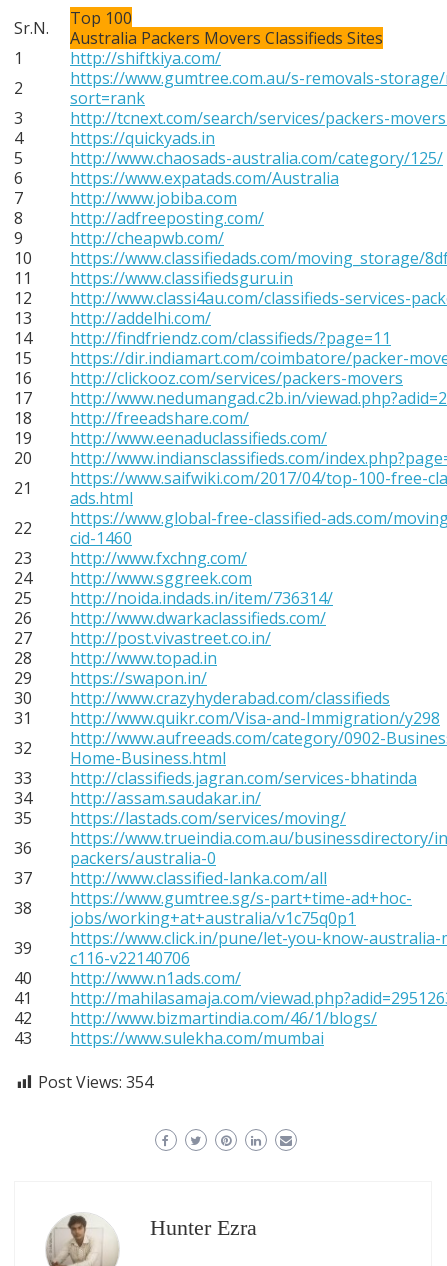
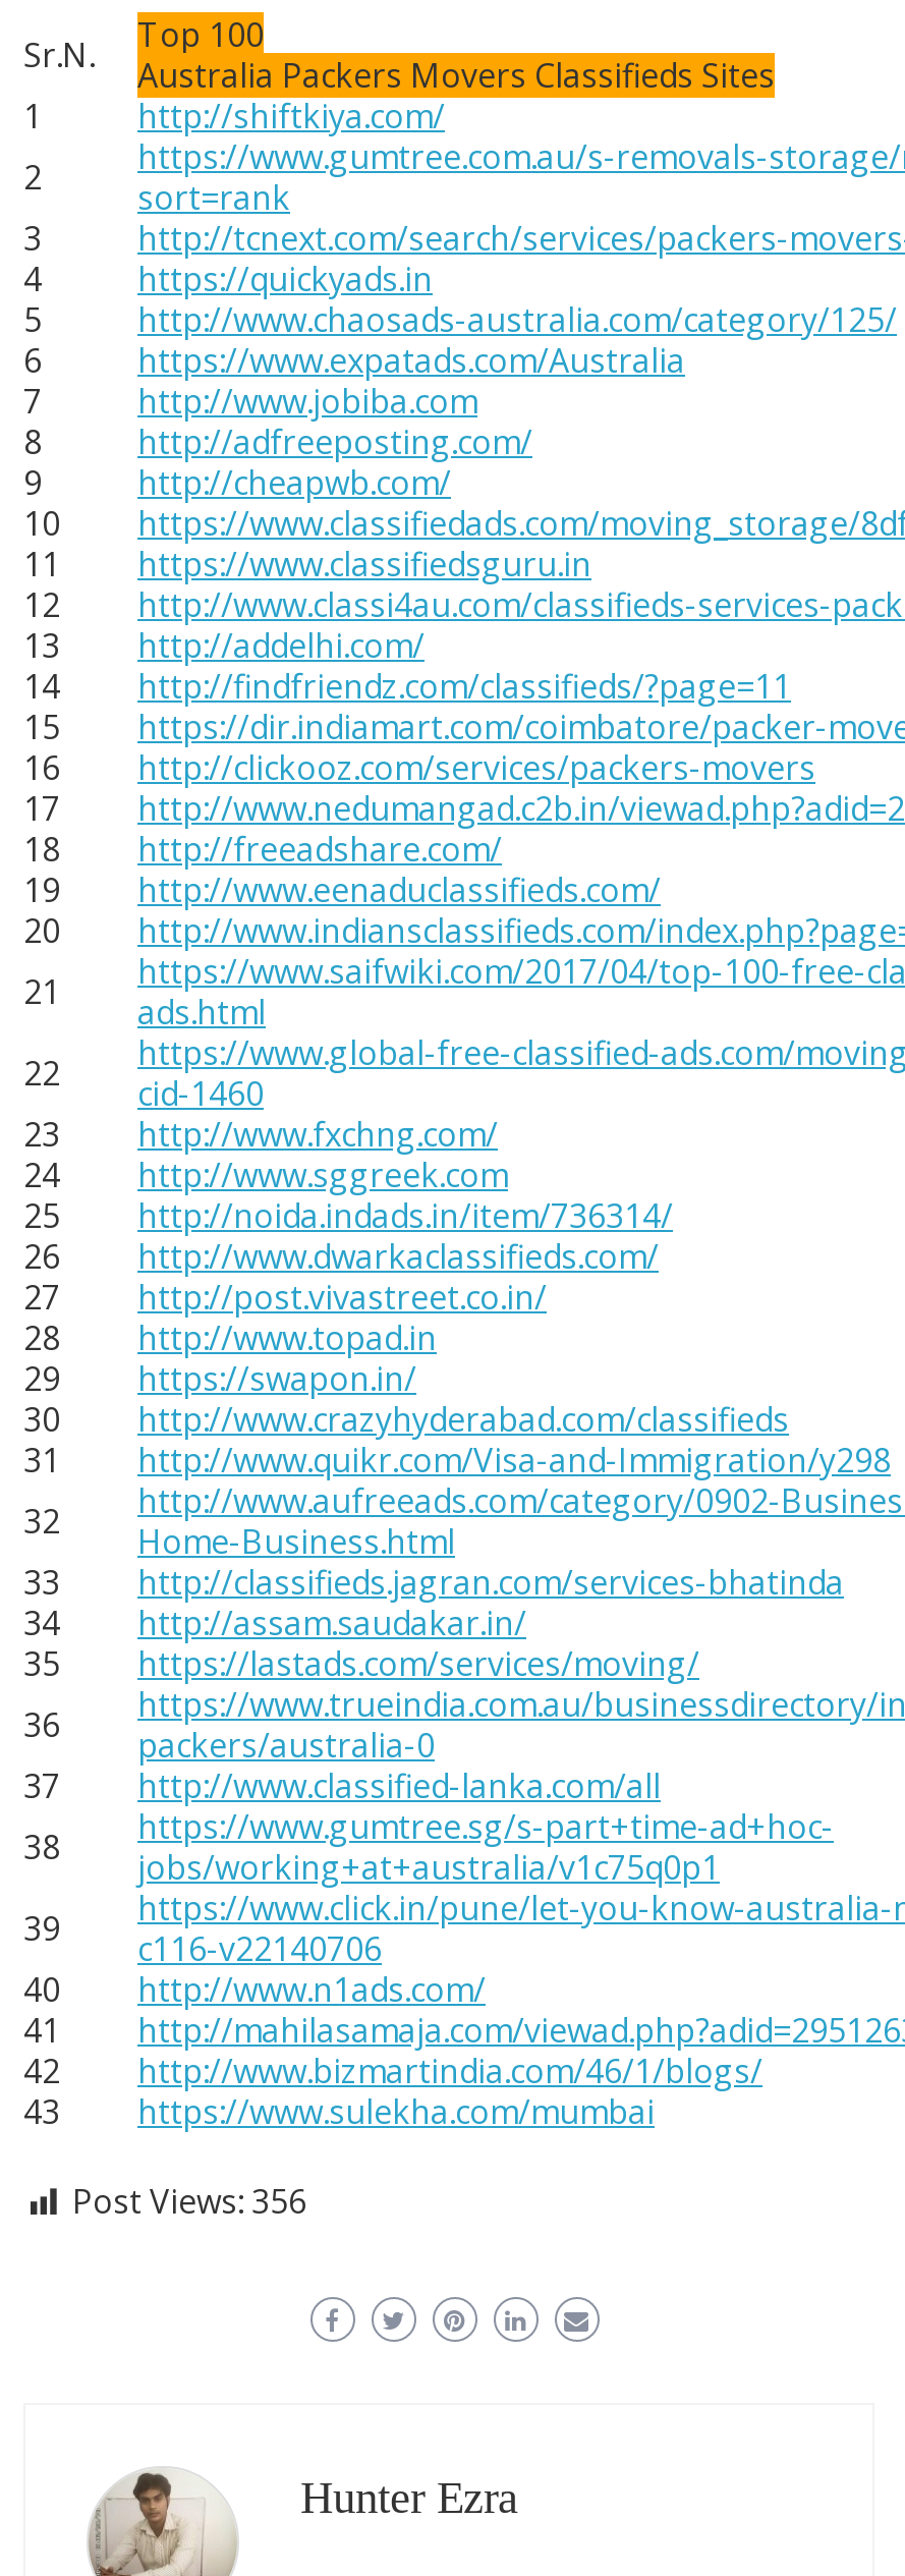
- Post Views: 354
+ Post Views: 356
